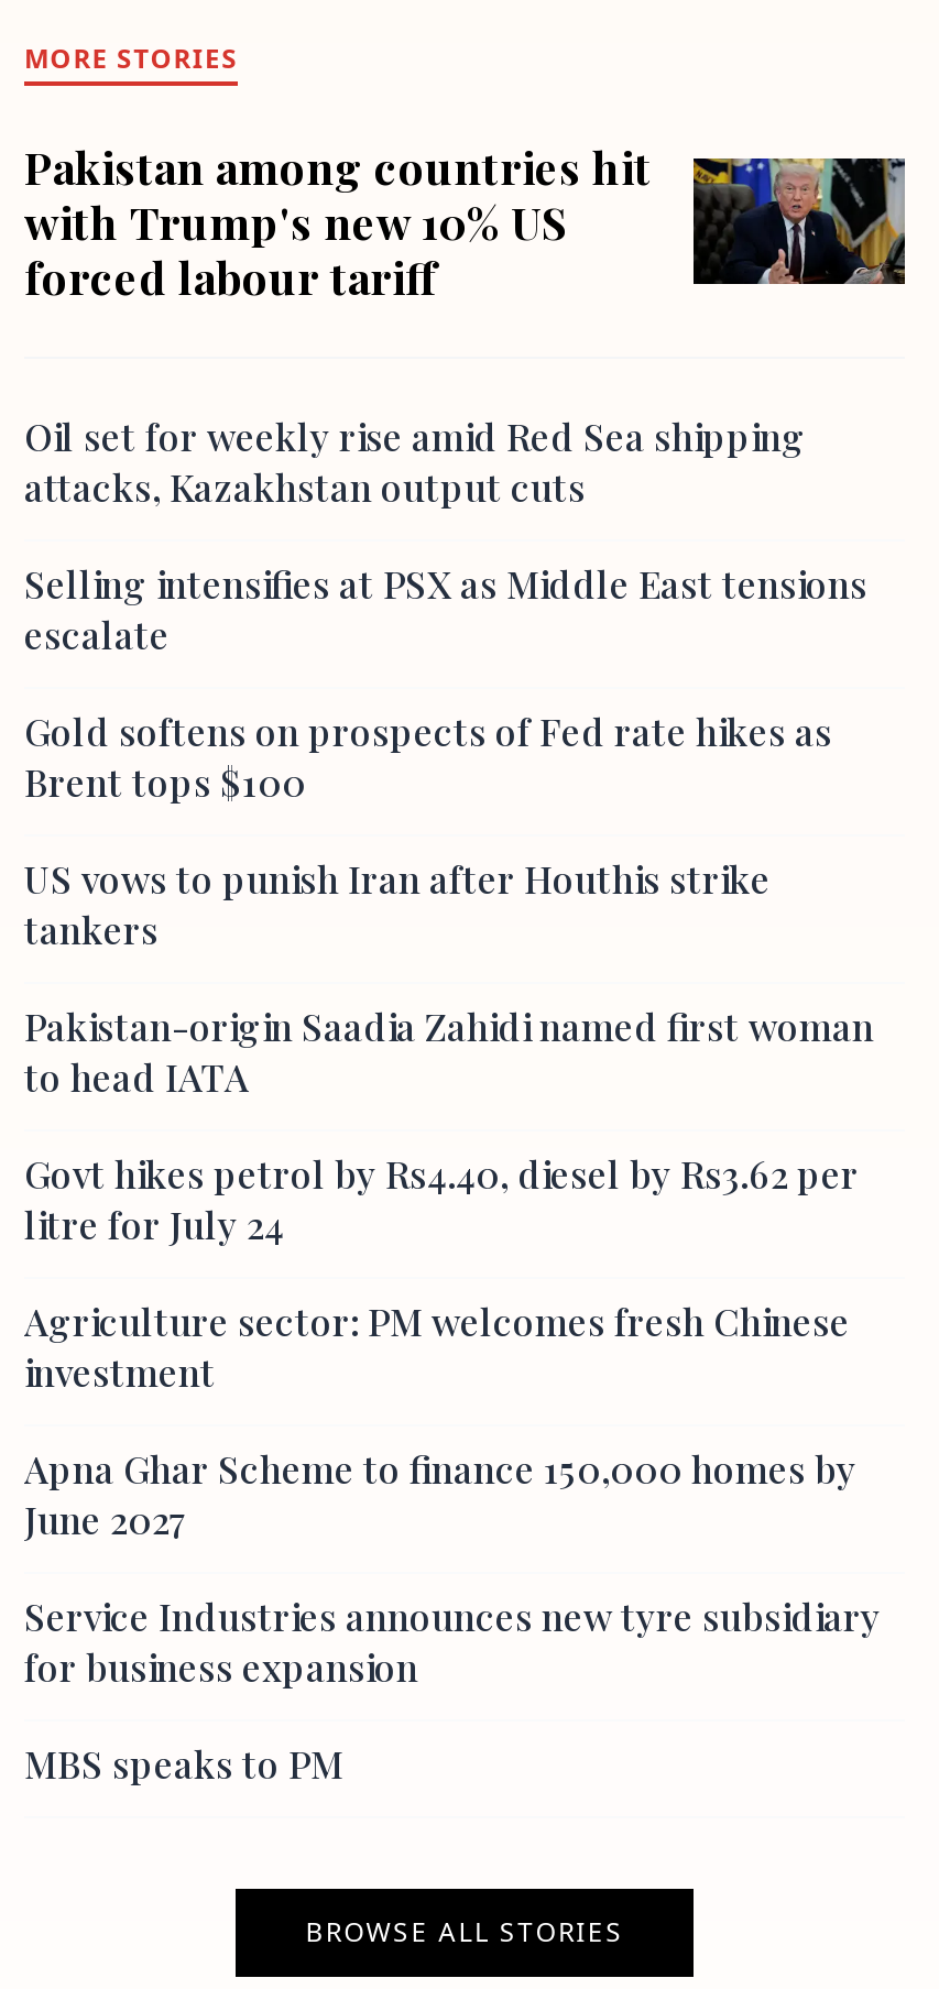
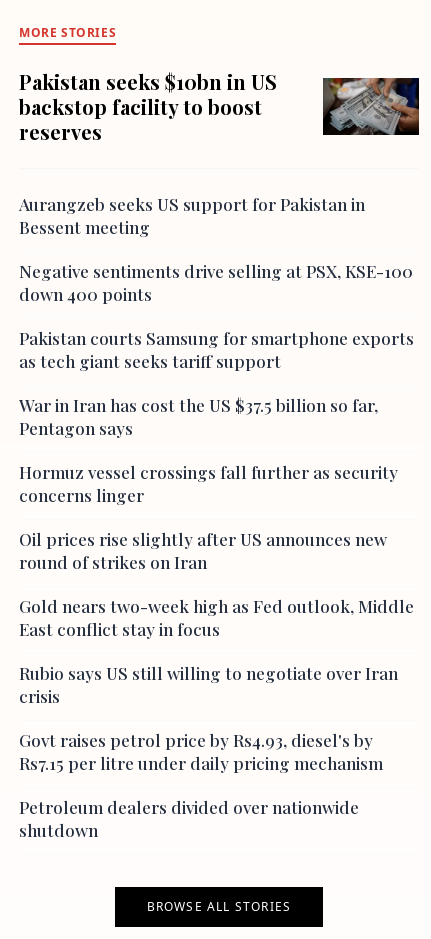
- Pakistan among countries hit
- with Trump's new 10% US
- forced labour tariff
+ Pakistan seeks $10bn in US
+ backstop facility to boost
+ reserves

- [image]
+ [image]

- Oil set for weekly rise amid Red Sea shipping
- attacks, Kazakhstan output cuts
+ Aurangzeb seeks US support for Pakistan in
+ Bessent meeting

- Selling intensifies at PSX as Middle East tensions
- escalate
+ Negative sentiments drive selling at PSX, KSE-100
+ down 400 points

- Gold softens on prospects of Fed rate hikes as
- Brent tops $100
+ Pakistan courts Samsung for smartphone exports
+ as tech giant seeks tariff support

- US vows to punish Iran after Houthis strike
- tankers
+ War in Iran has cost the US $37.5 billion so far,
+ Pentagon says

- Pakistan-origin Saadia Zahidi named first woman
- to head IATA
+ Hormuz vessel crossings fall further as security
+ concerns linger

- Govt hikes petrol by Rs4.40, diesel by Rs3.62 per
- litre for July 24
+ Oil prices rise slightly after US announces new
+ round of strikes on Iran

- Agriculture sector: PM welcomes fresh Chinese
- investment
+ Gold nears two-week high as Fed outlook, Middle
+ East conflict stay in focus

- Apna Ghar Scheme to finance 150,000 homes by
- June 2027
+ Rubio says US still willing to negotiate over Iran
+ crisis

- Service Industries announces new tyre subsidiary
- for business expansion
+ Govt raises petrol price by Rs4.93, diesel's by
+ Rs7.15 per litre under daily pricing mechanism

- MBS speaks to PM
+ Petroleum dealers divided over nationwide
+ shutdown
